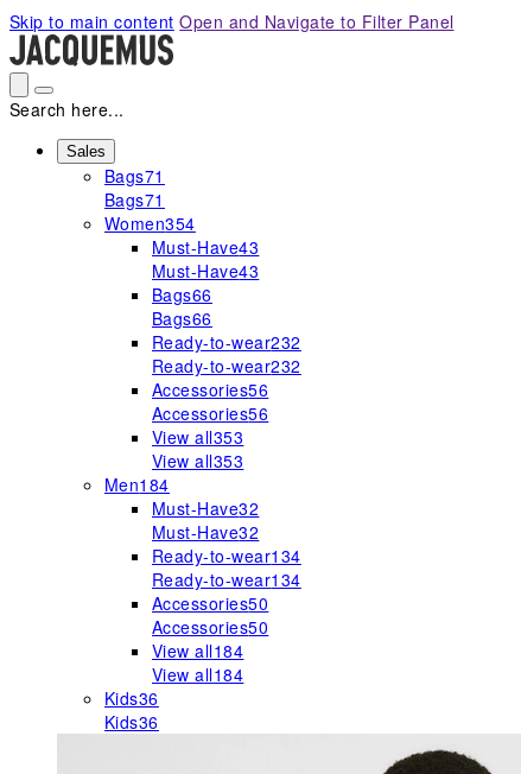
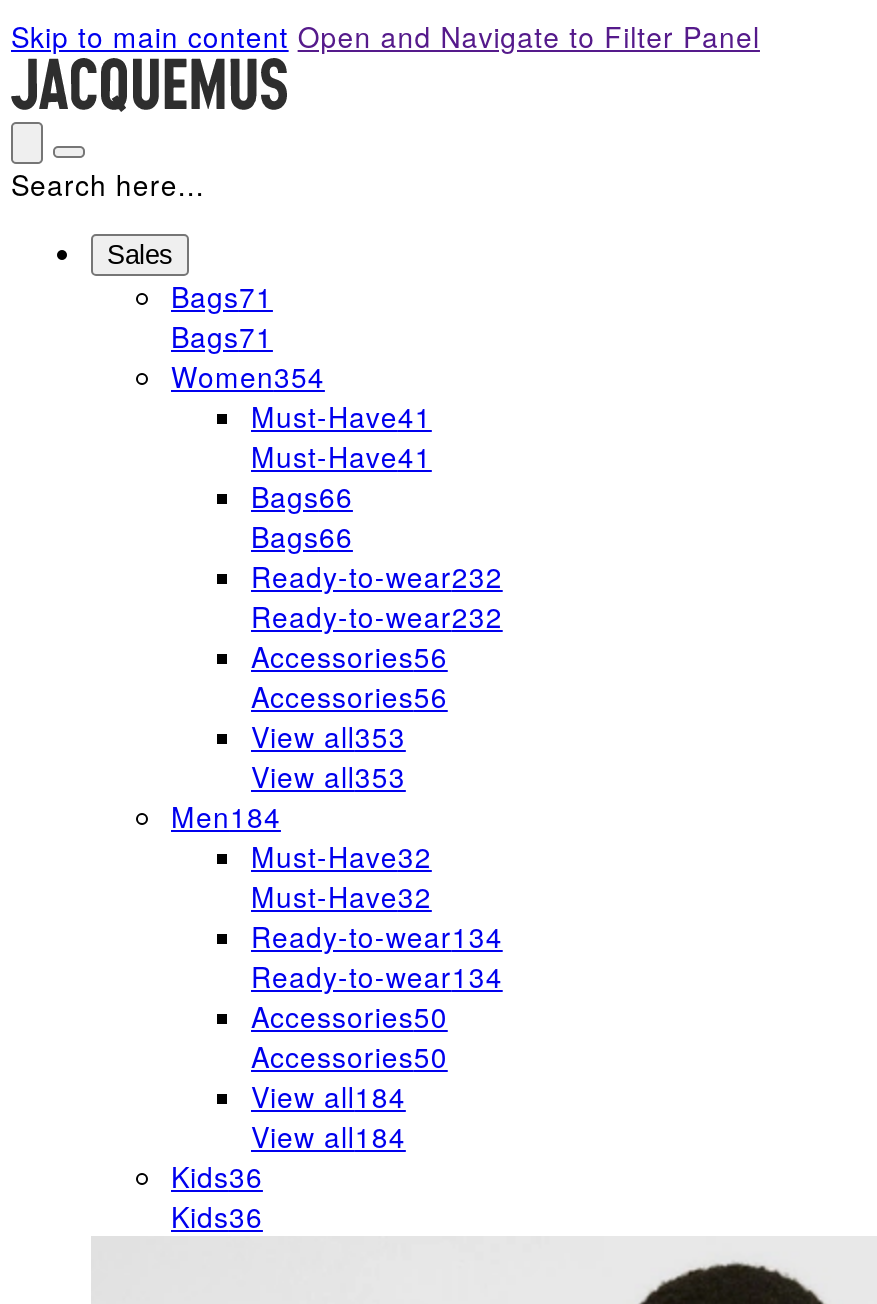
- Must-Have43
+ Must-Have41

- Must-Have43
+ Must-Have41
